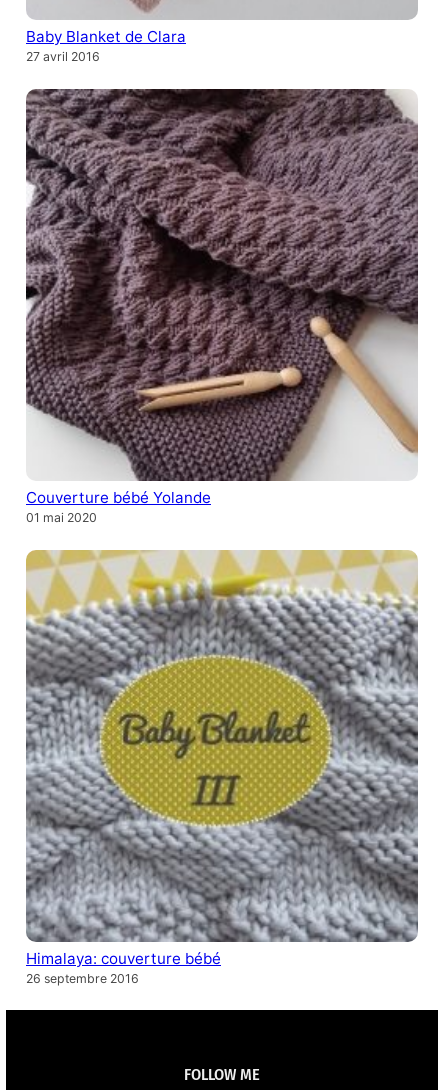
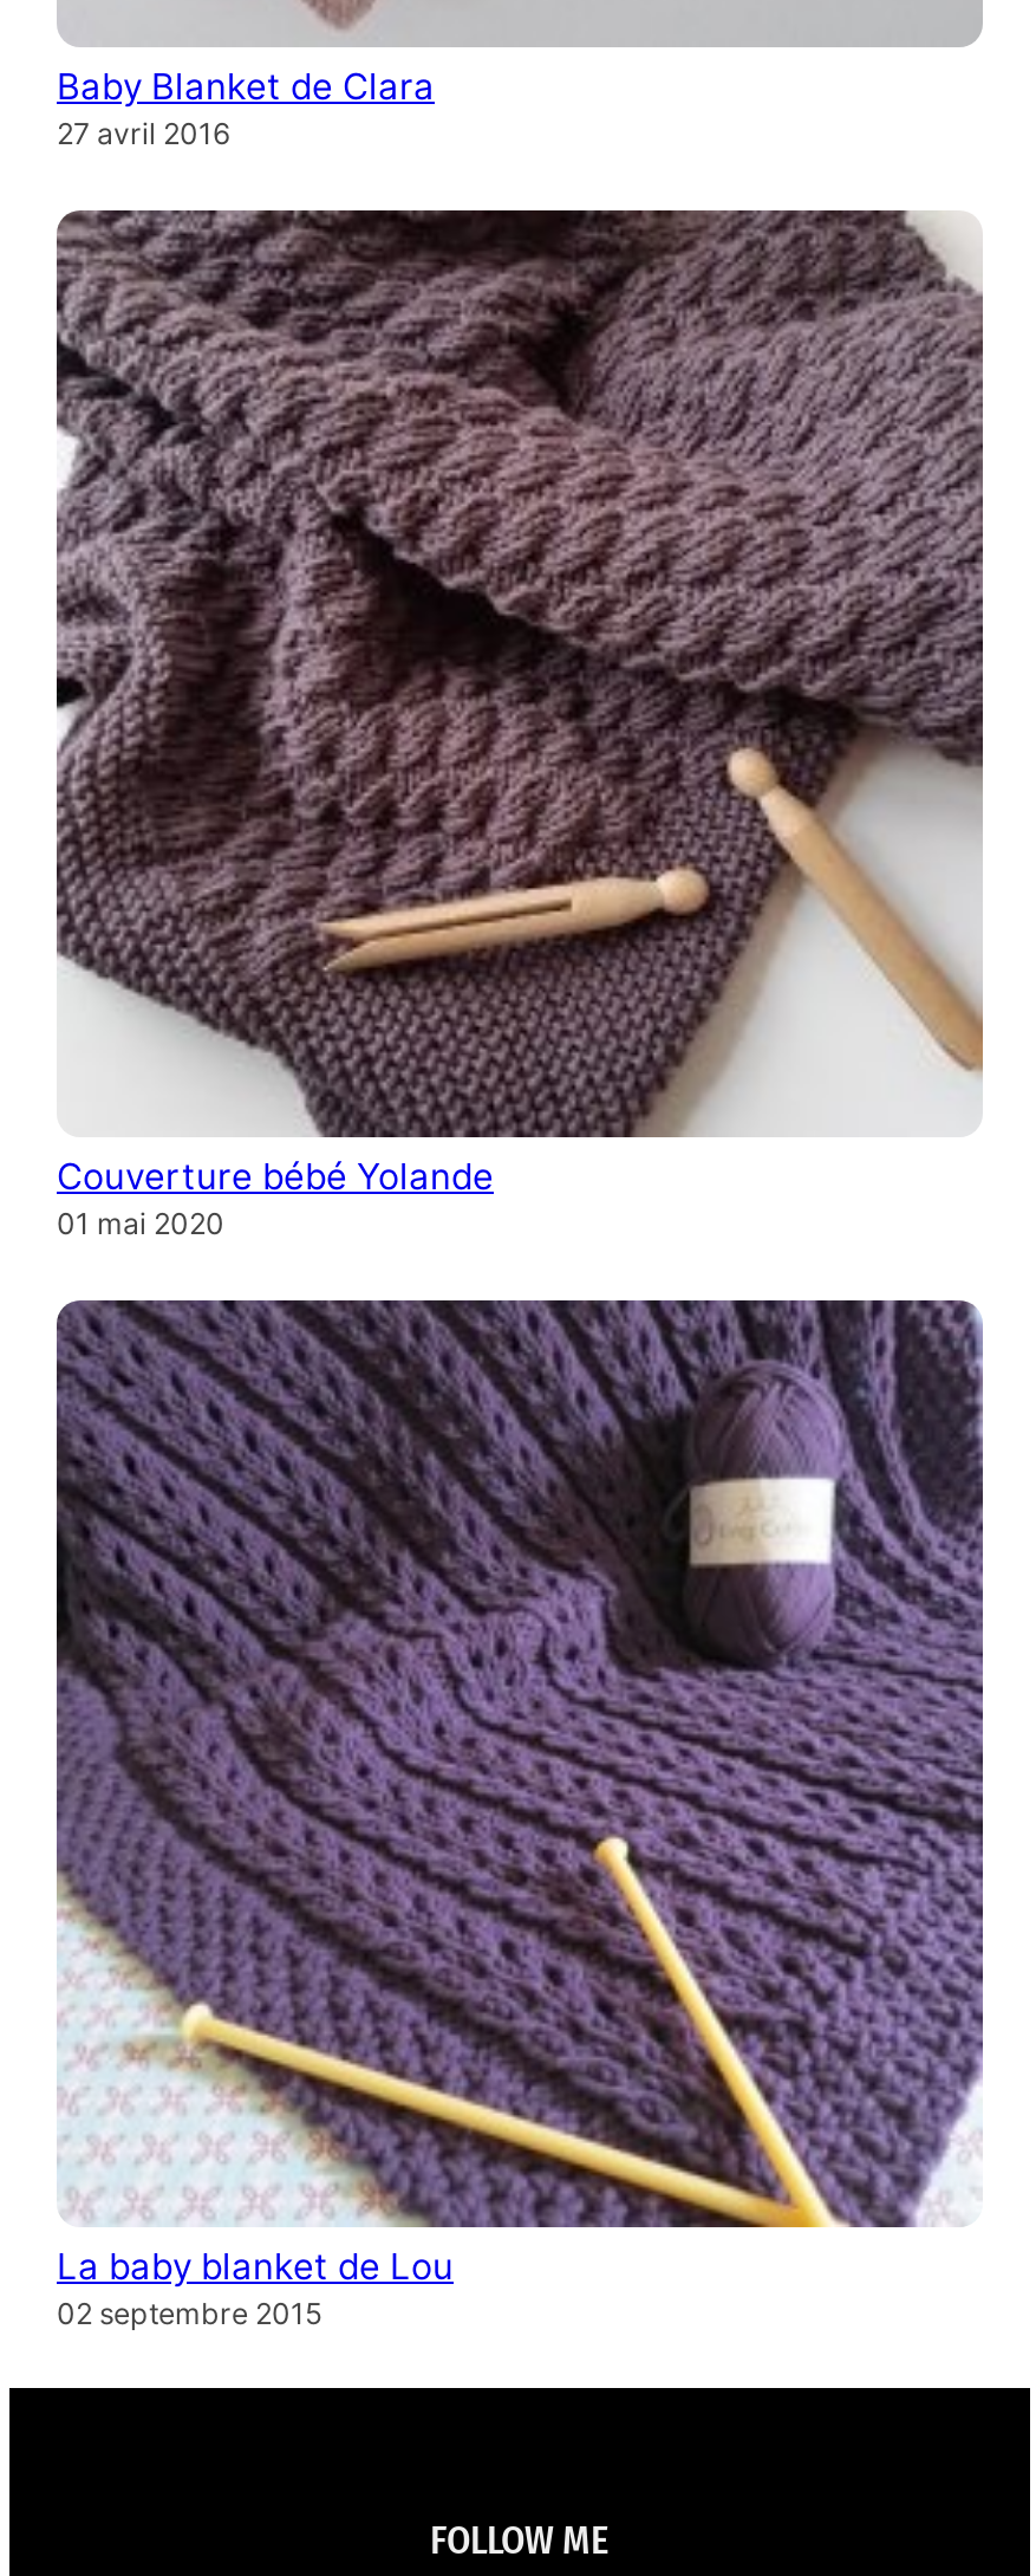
- [image]
- Himalaya: couverture bébé
- 26 septembre 2016
+ [image]
+ La baby blanket de Lou
+ 02 septembre 2015
